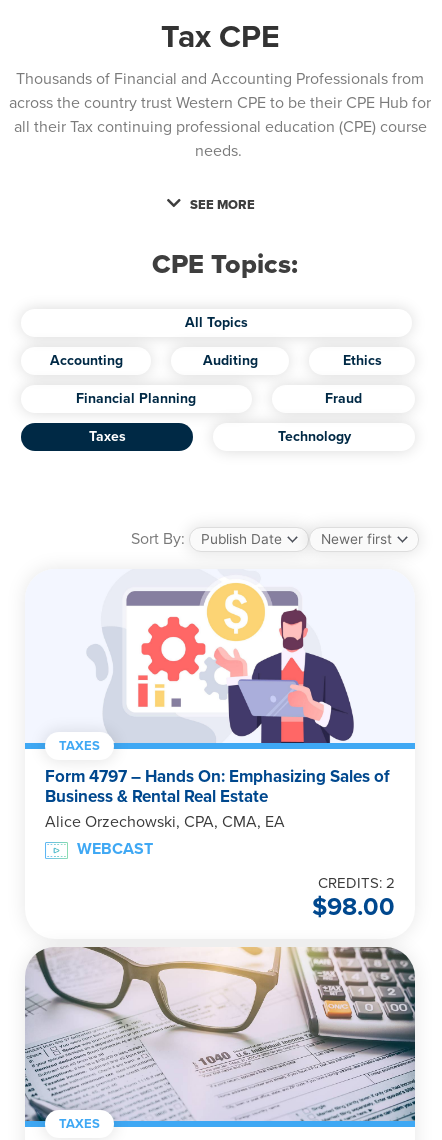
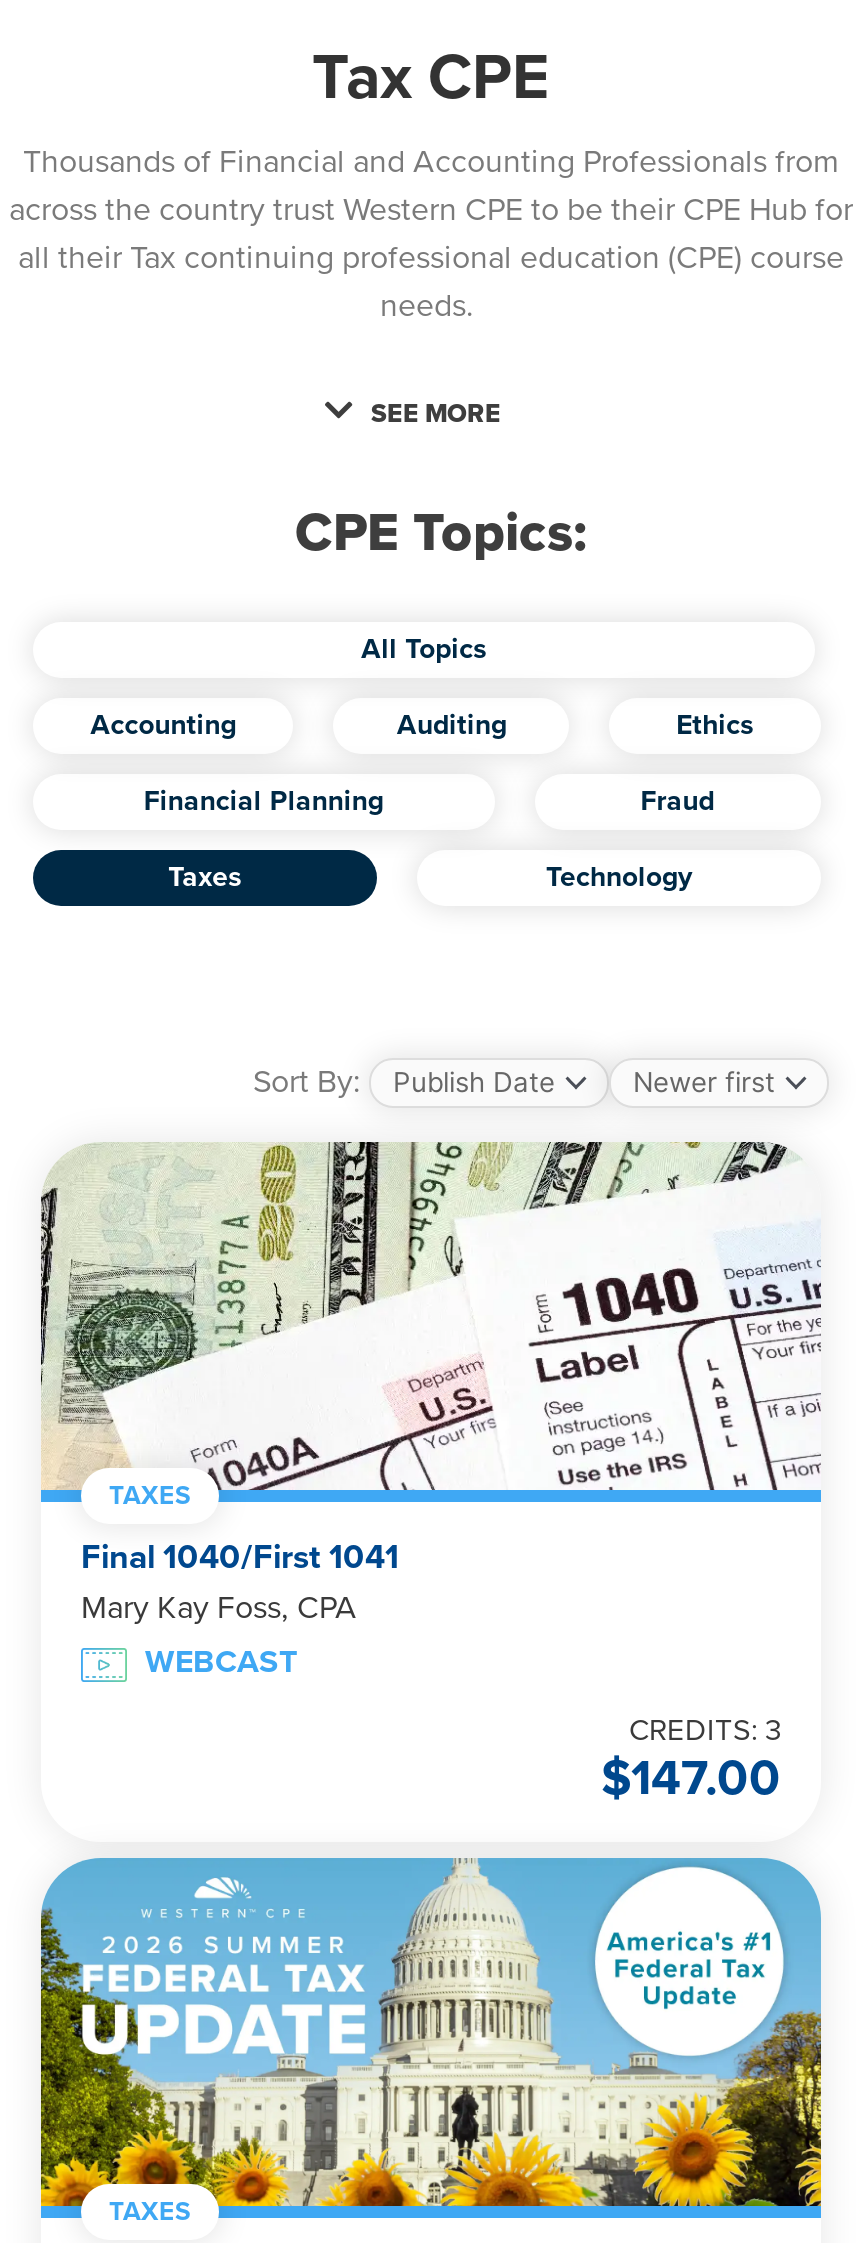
- [image]
- Form 4797 – Hands On: Emphasizing Sales of
- Business & Rental Real Estate
- Alice Orzechowski, CPA, CMA, EA
+ [image]
+ Final 1040/First 1041
+ Mary Kay Foss, CPA

- CREDITS: 2
+ CREDITS: 3

- $98.00
+ $147.00

- [image]
+ [image]
